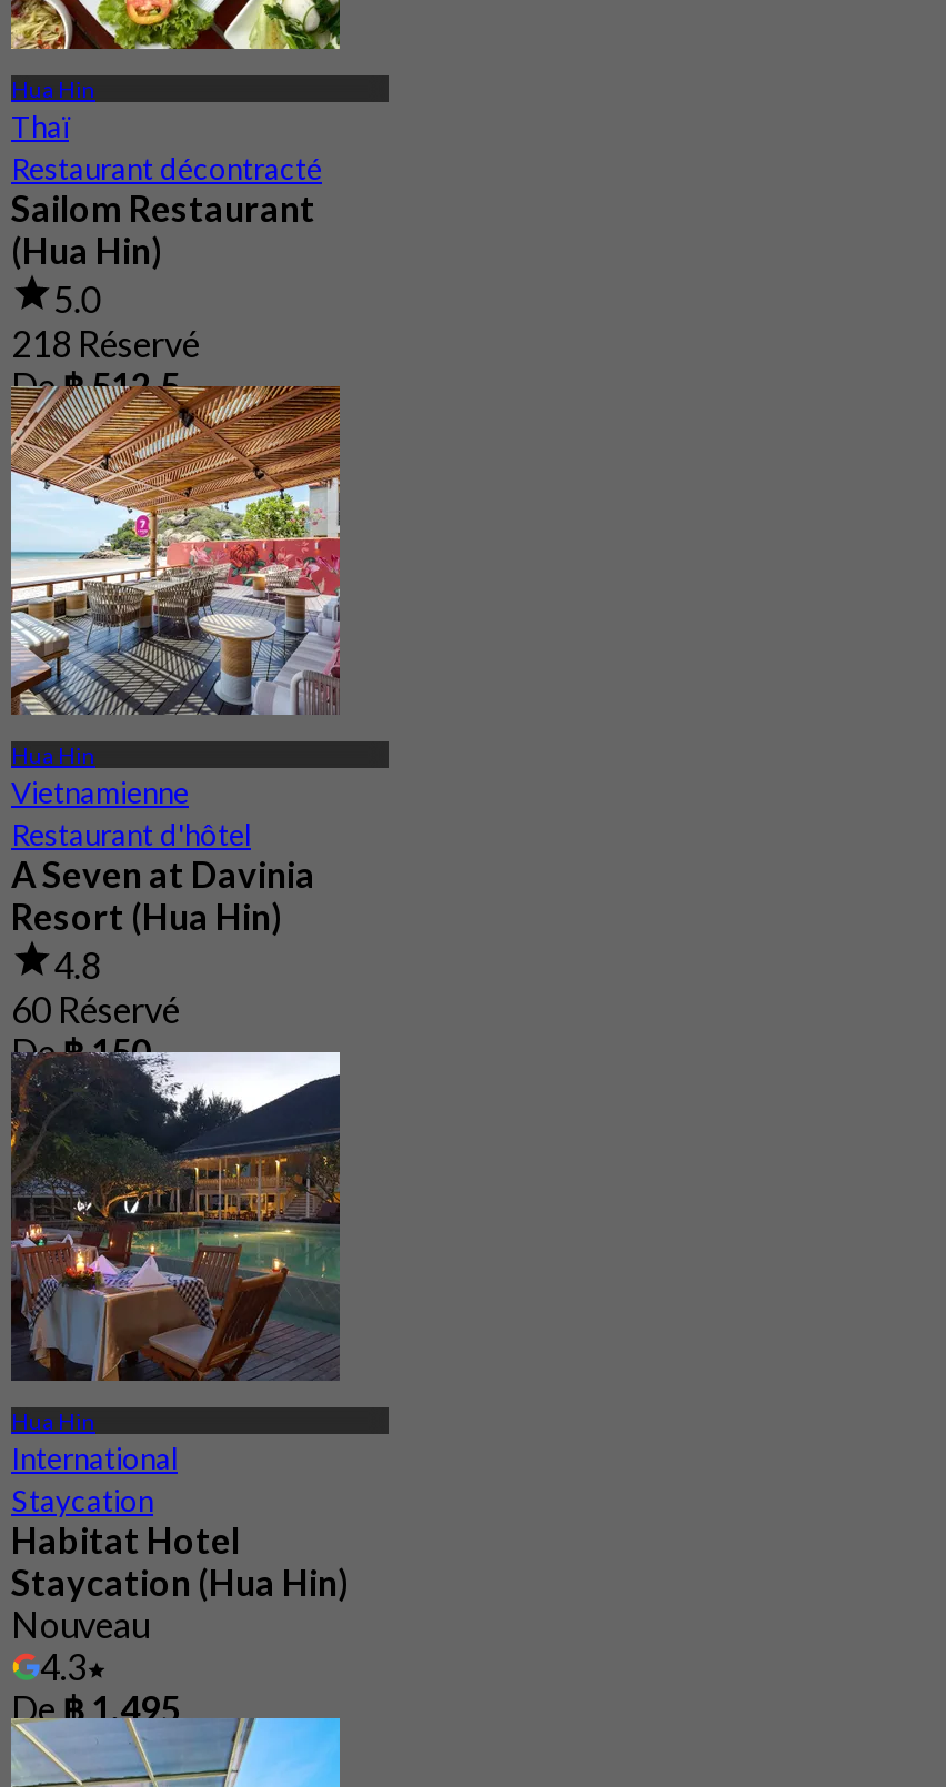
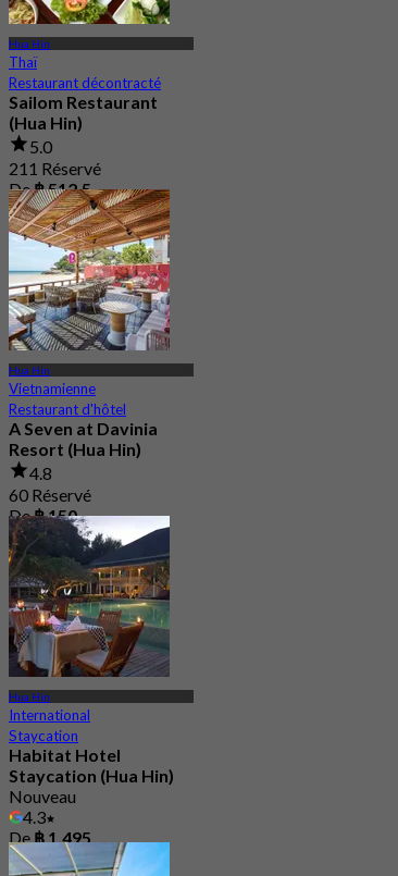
- 218 Réservé
+ 211 Réservé
